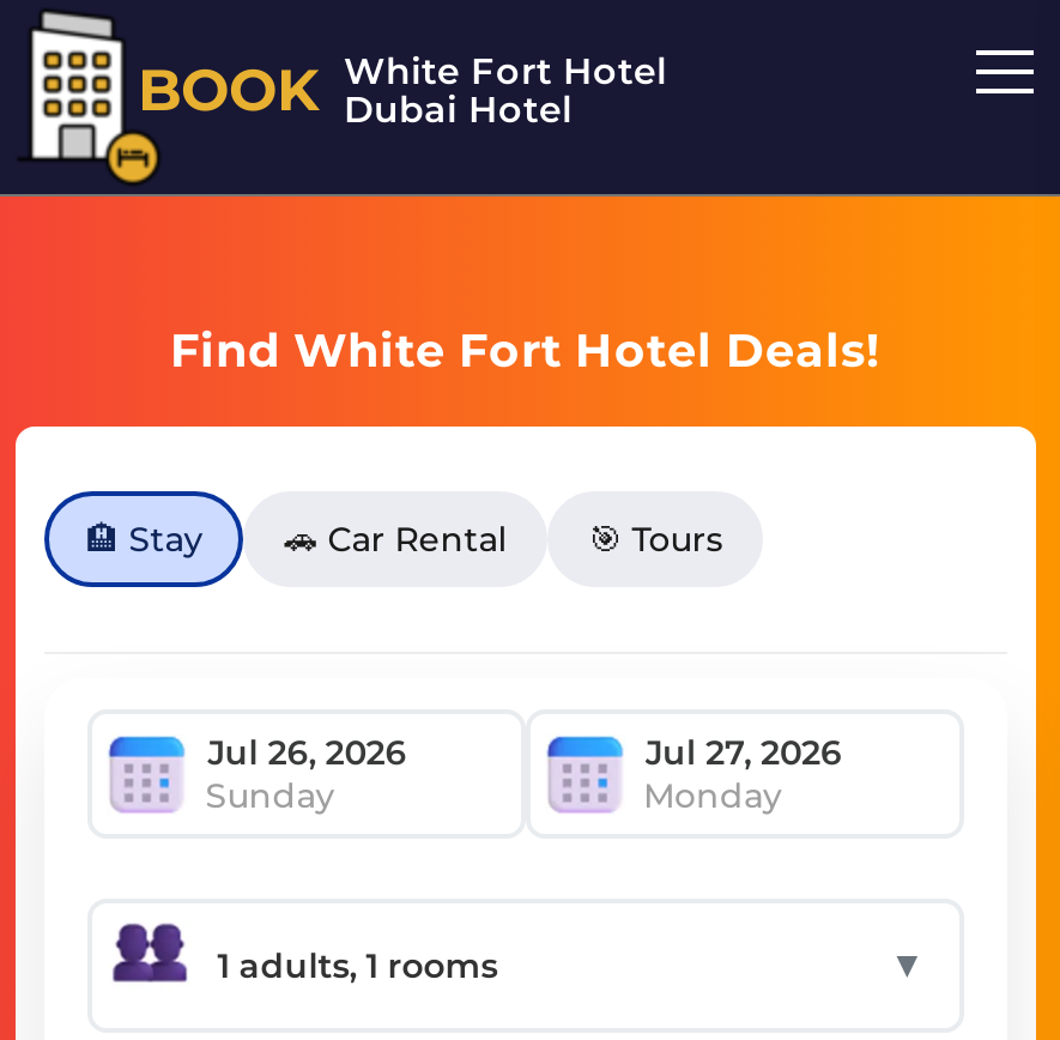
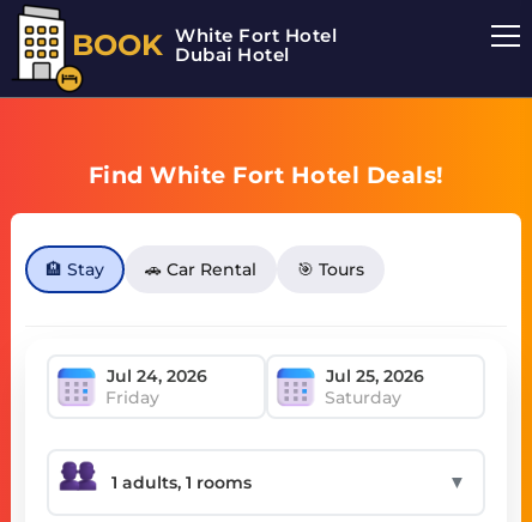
- Sunday
- Monday
+ Friday
+ Saturday
